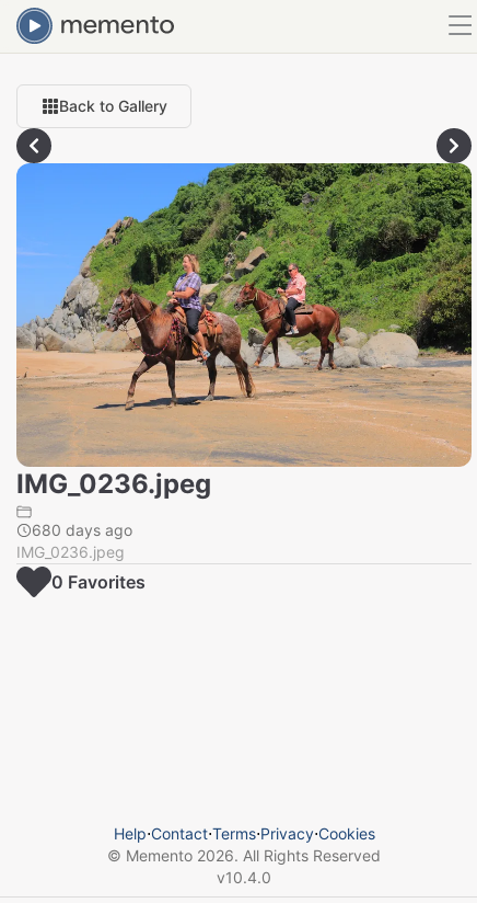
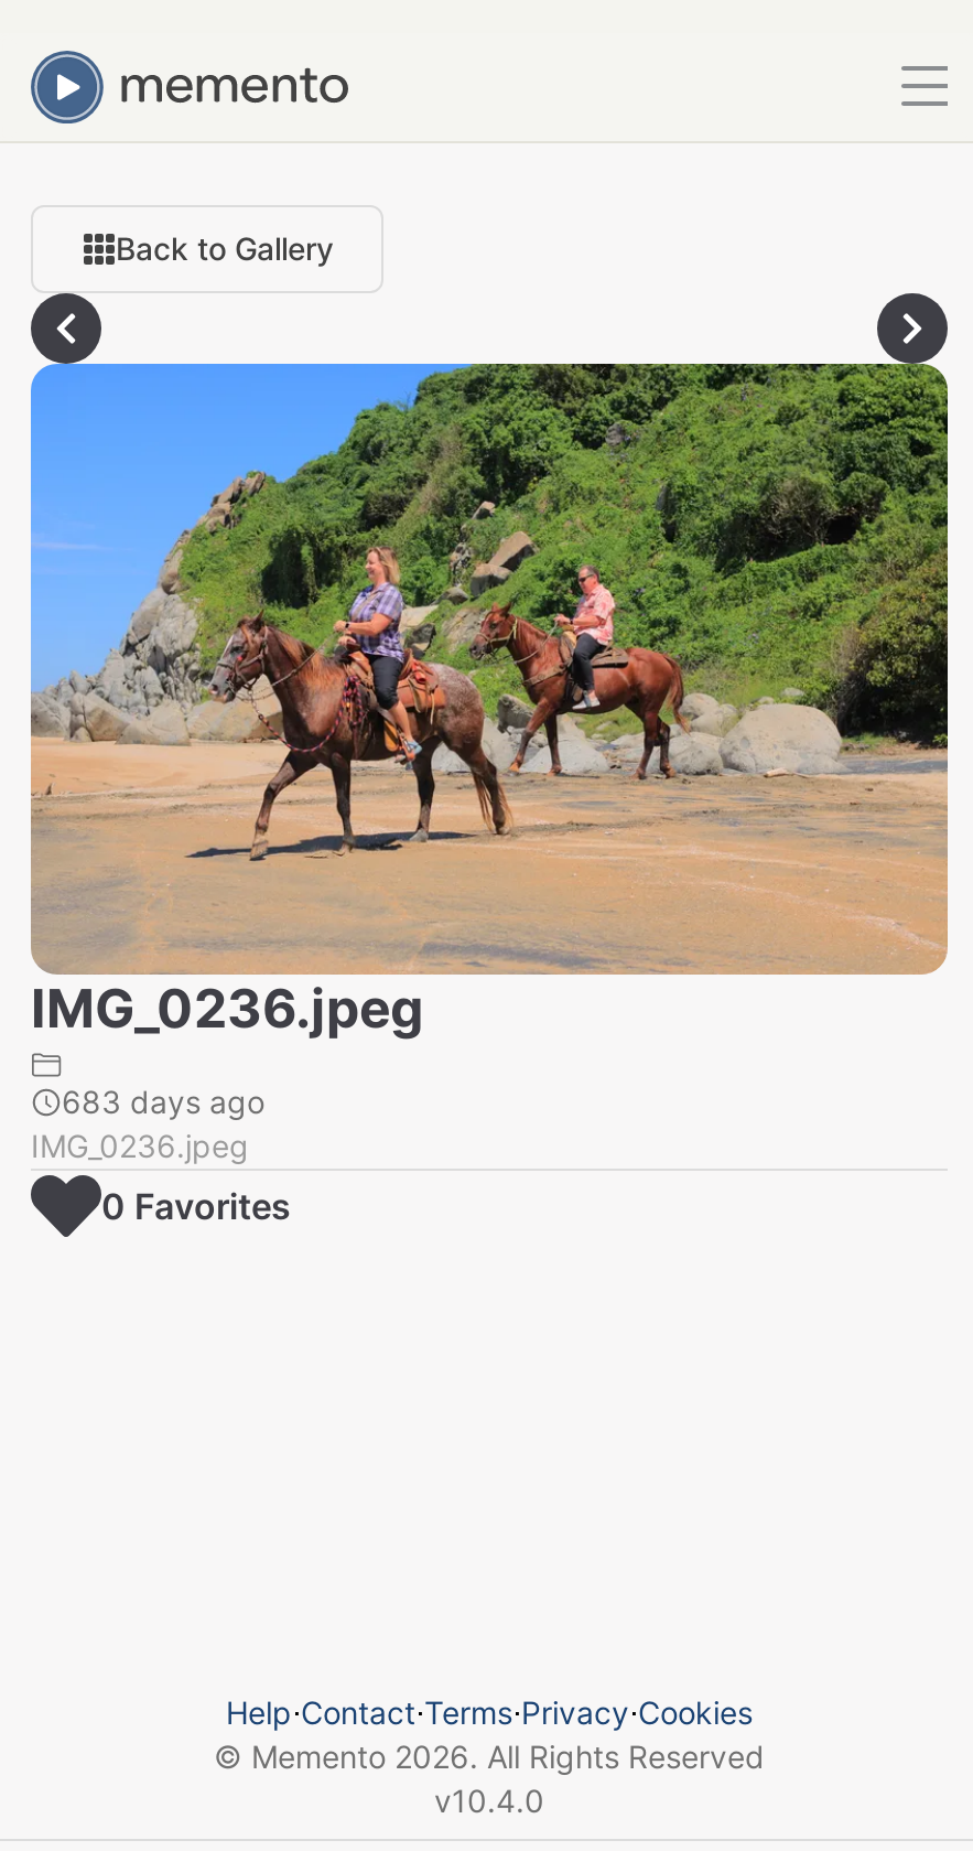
- 680 days ago
+ 683 days ago
